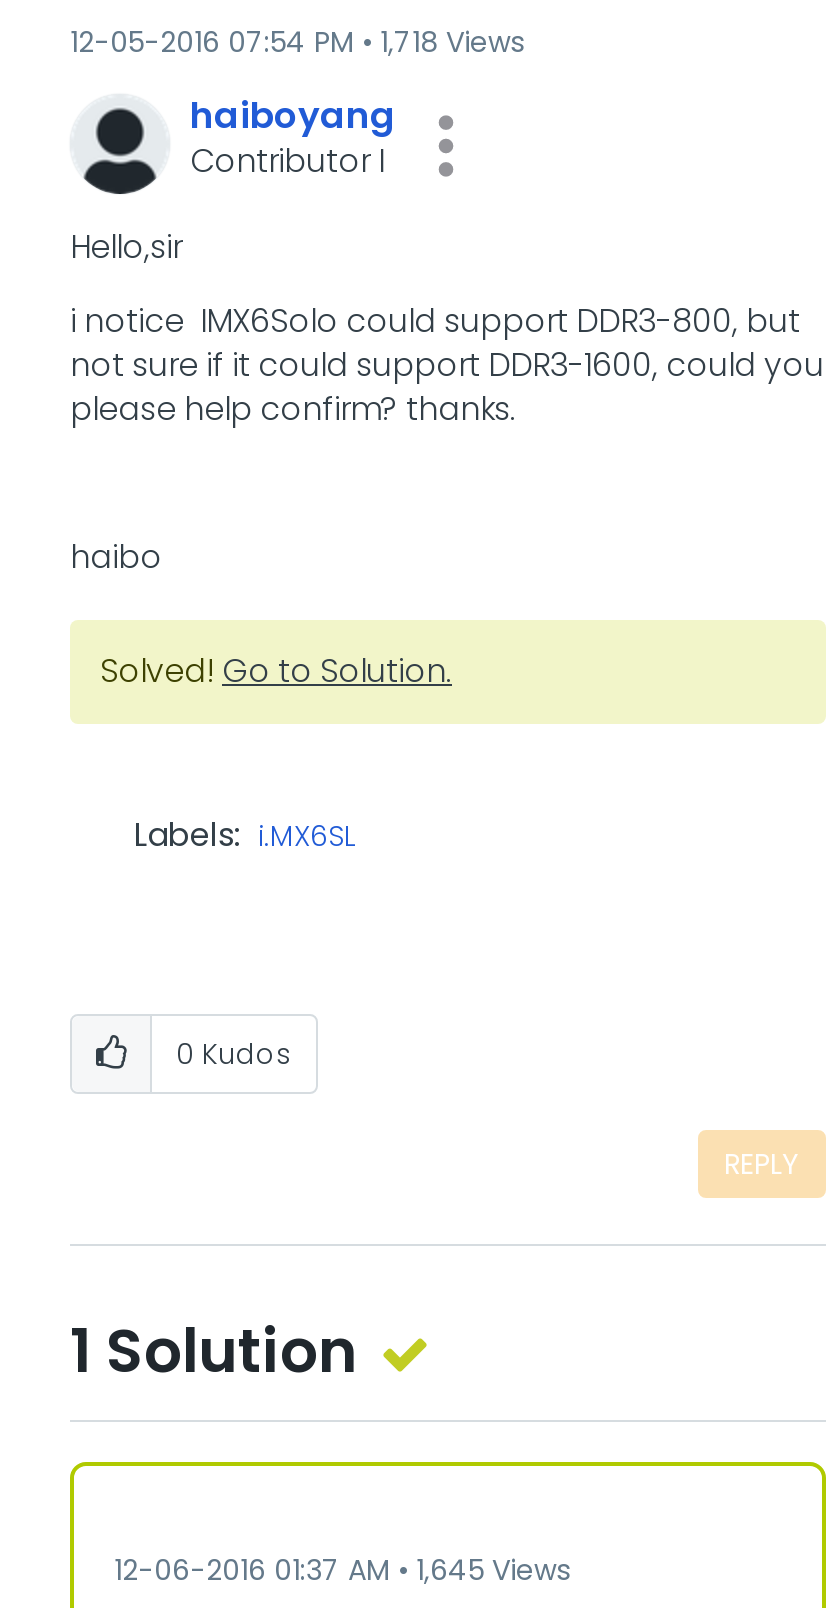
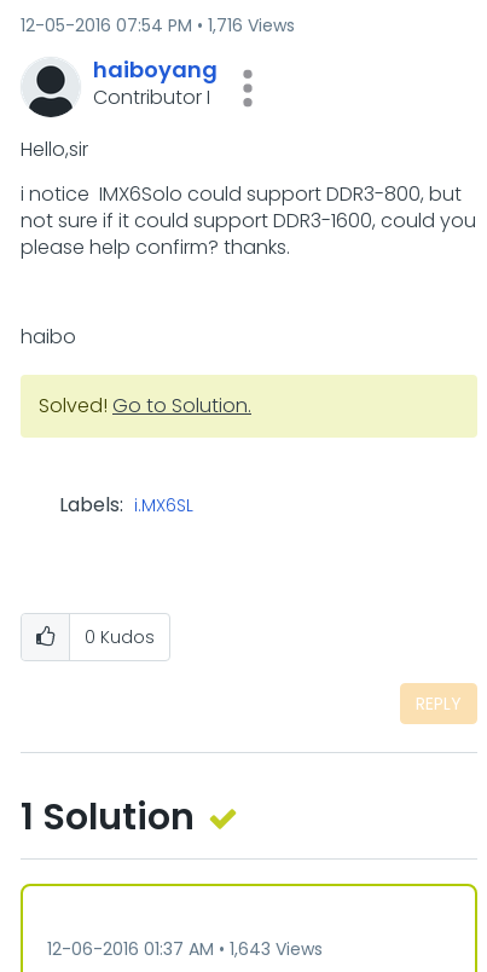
- 12-05-2016 07:54 PM 1,718 Views
+ 12-05-2016 07:54 PM 1,716 Views

- 12-06-2016 01:37 AM 1,645 Views
+ 12-06-2016 01:37 AM 1,643 Views
